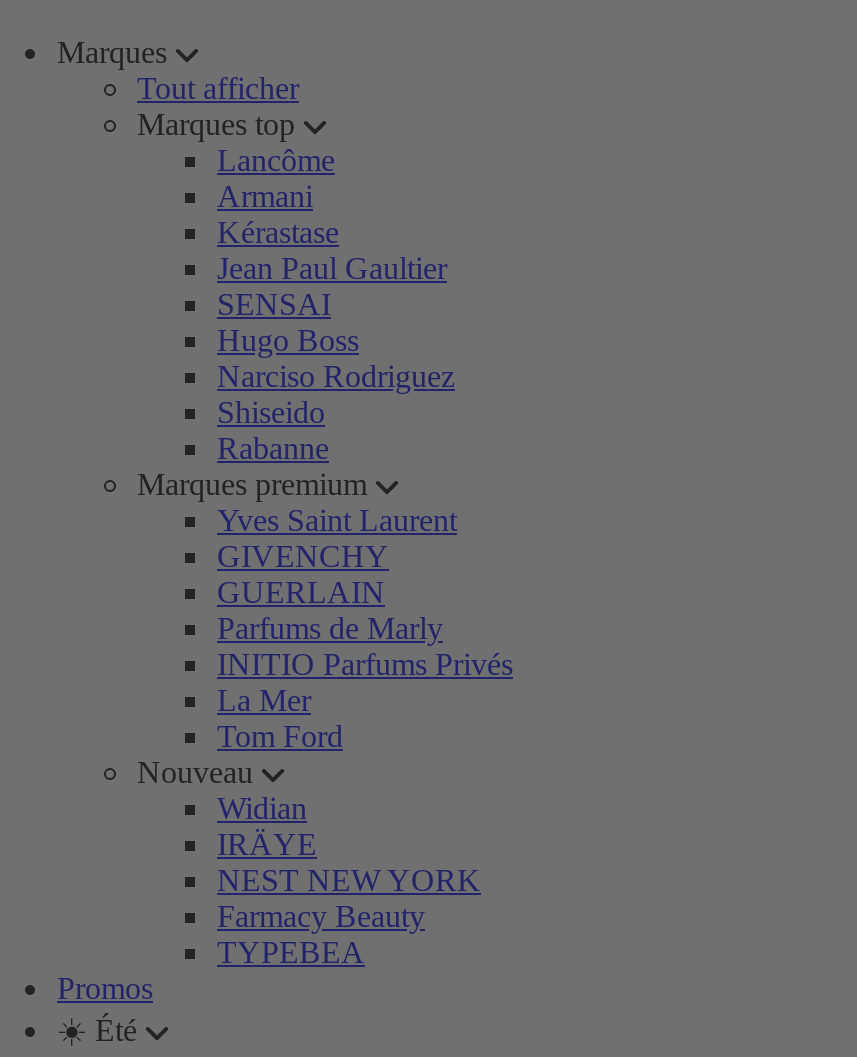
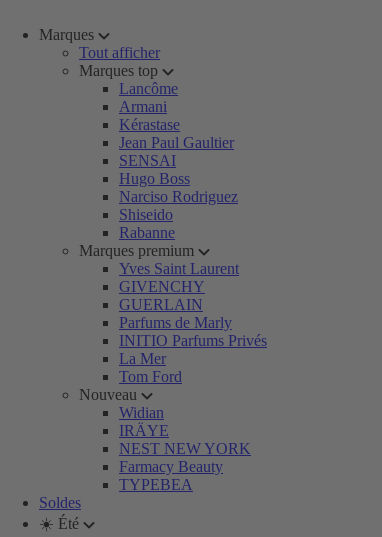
- Promos
+ Soldes
